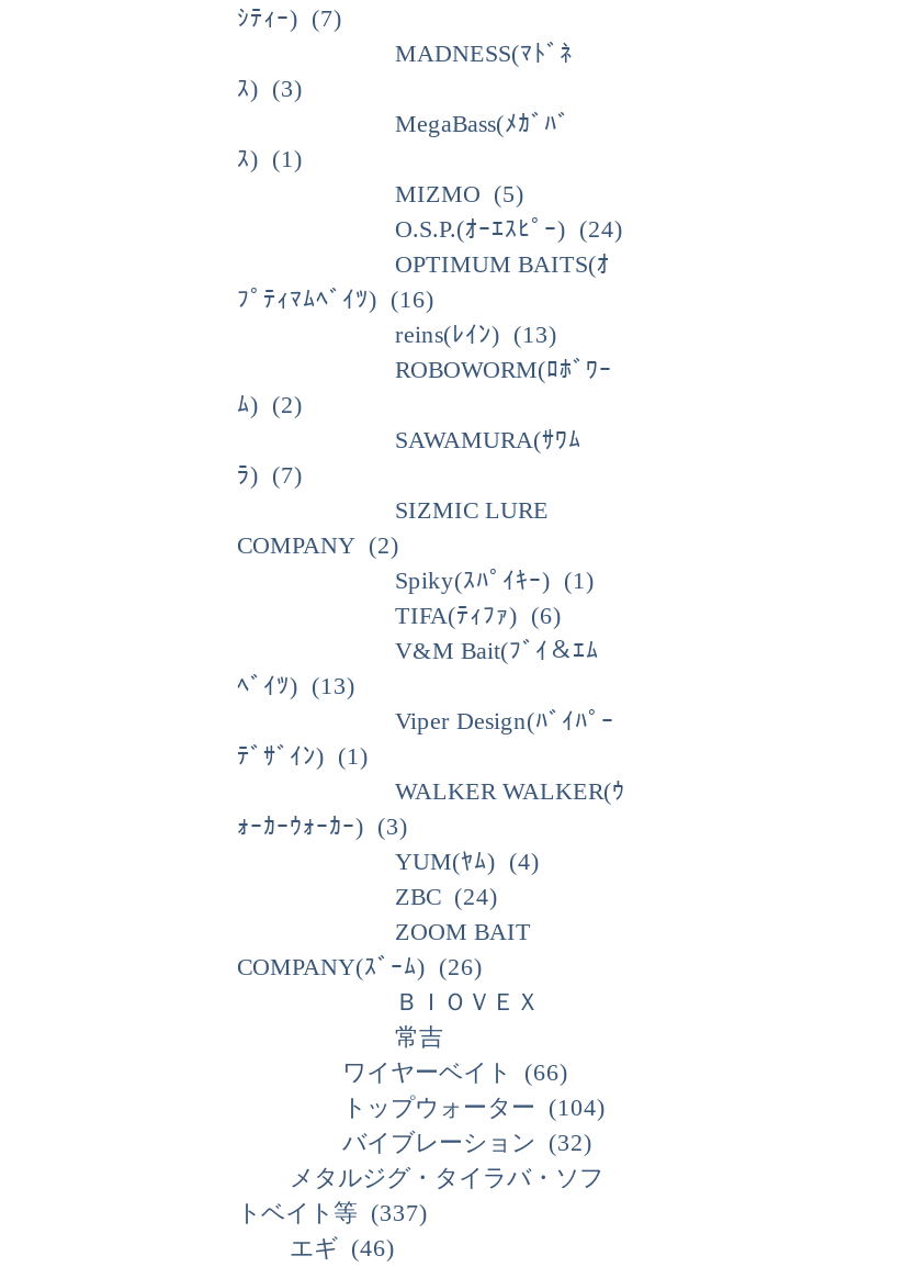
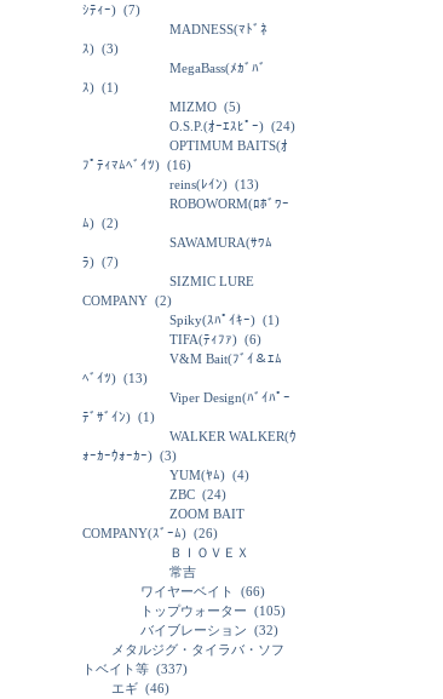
- トップウォーター(104)
+ トップウォーター(105)
